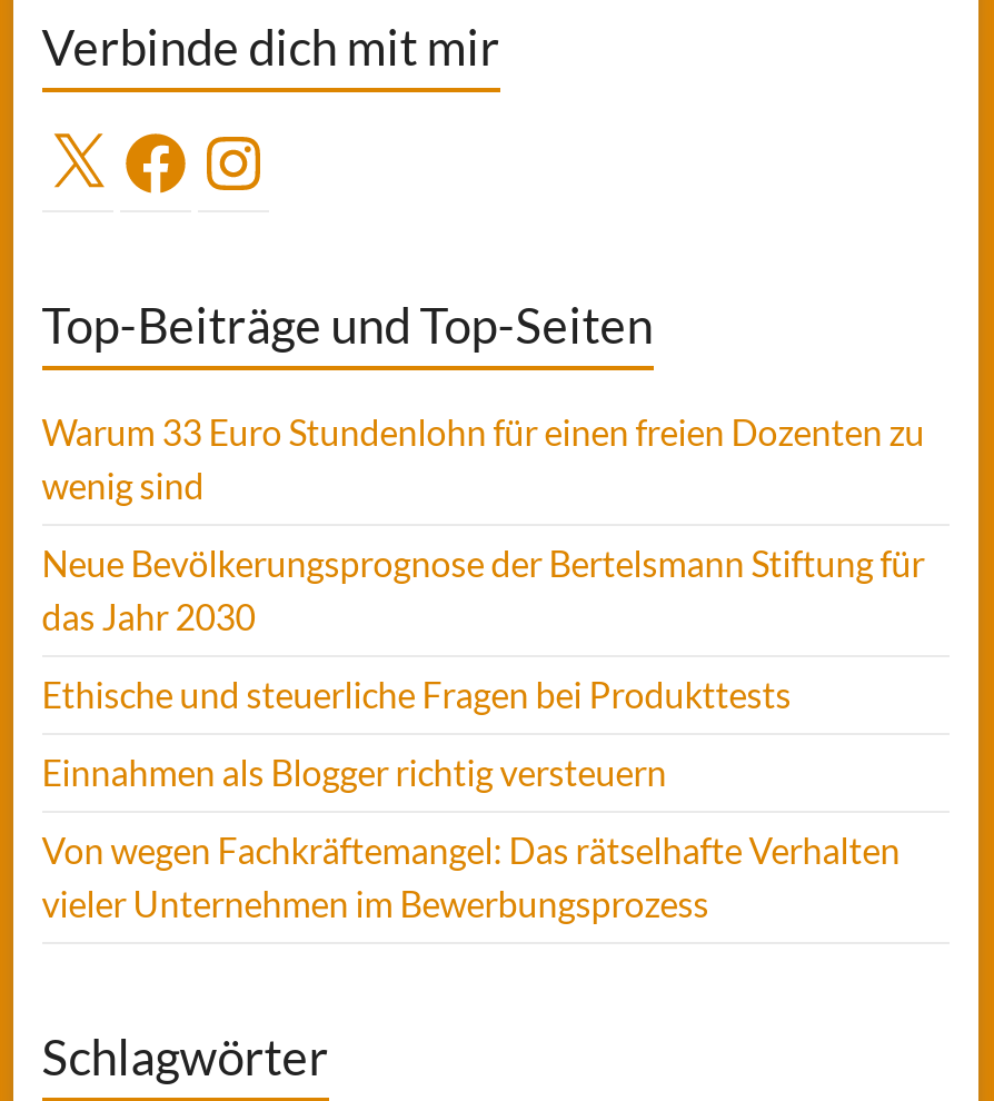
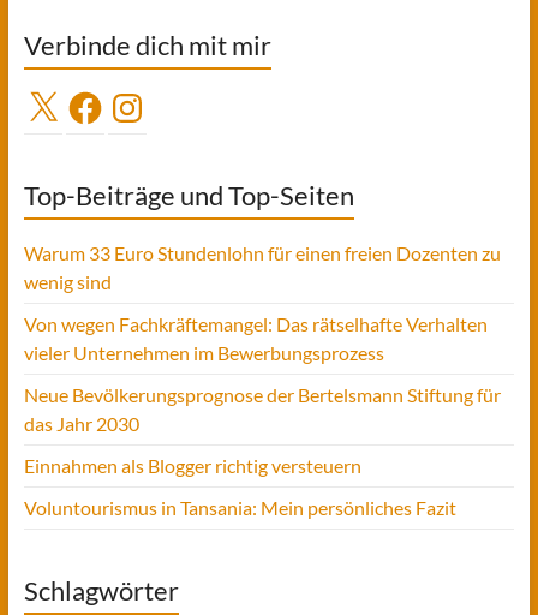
moved down: Neue Bevölkerungsprognose der Bertelsmann Stiftung für | das Jahr 2030 | Einnahmen als Blogger richtig versteuern

- Ethische und steuerliche Fragen bei Produkttests

moved up: Von wegen Fachkräftemangel: Das rätselhafte Verhalten | vieler Unternehmen im Bewerbungsprozess

+ Voluntourismus in Tansania: Mein persönliches Fazit
